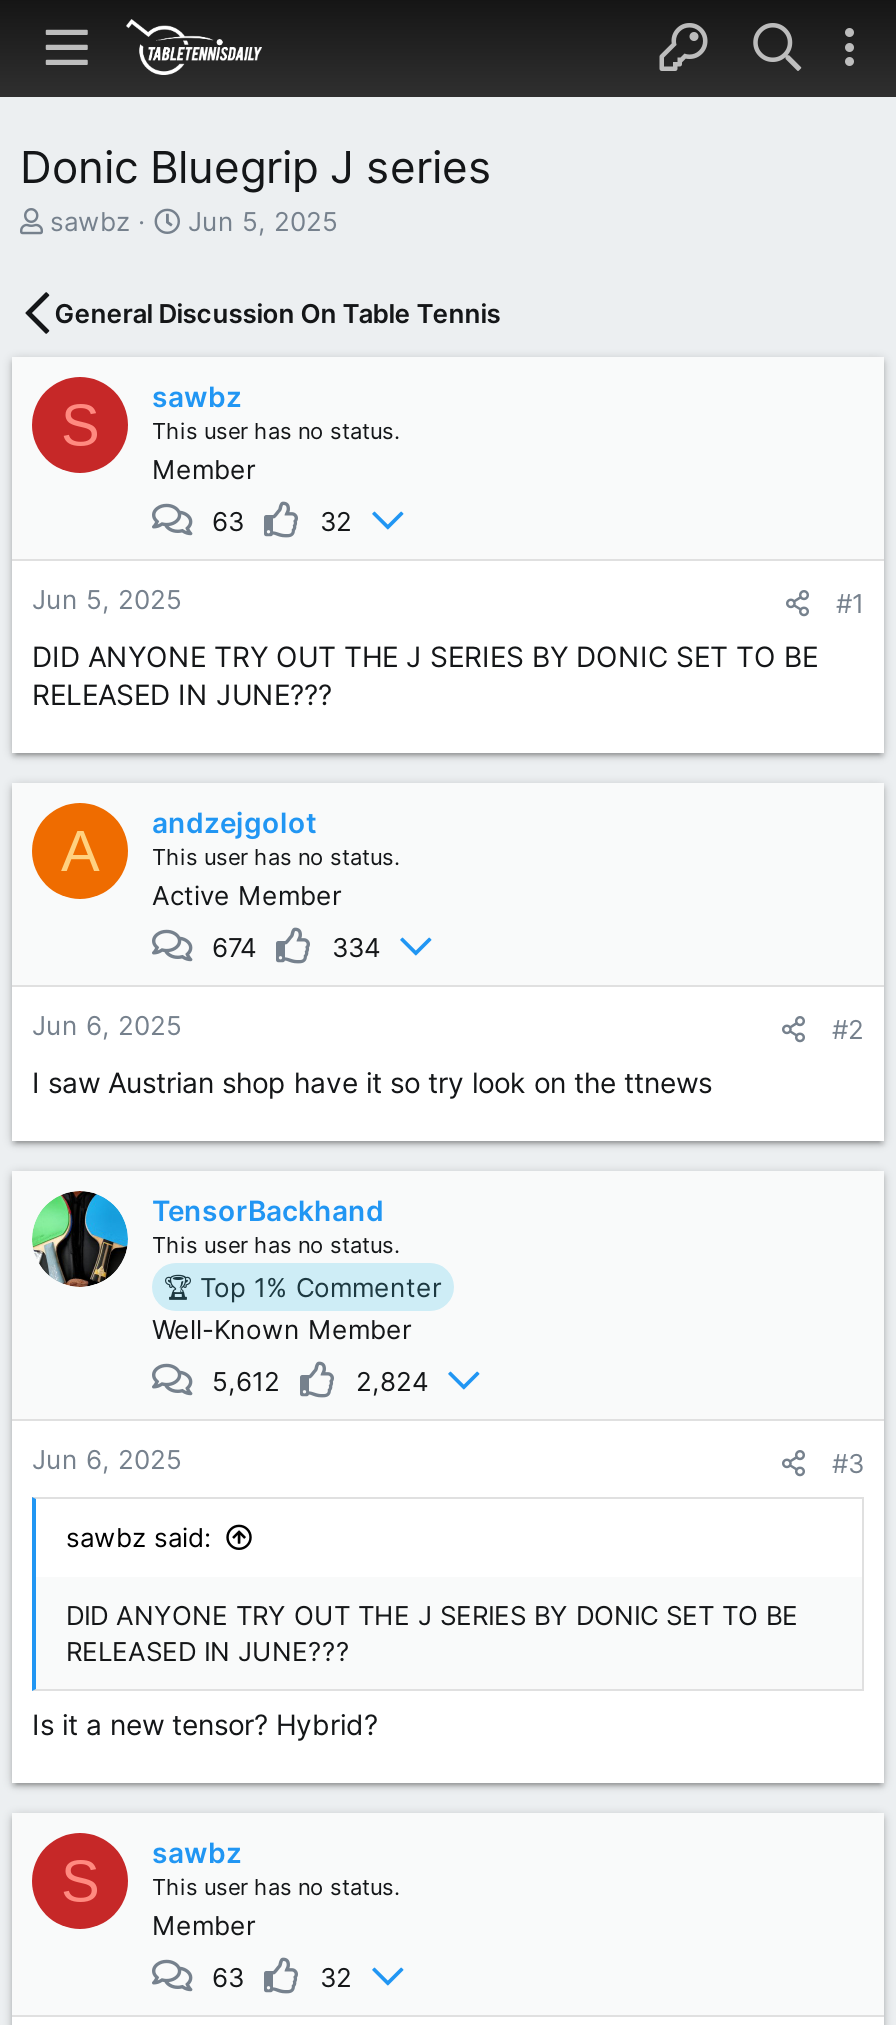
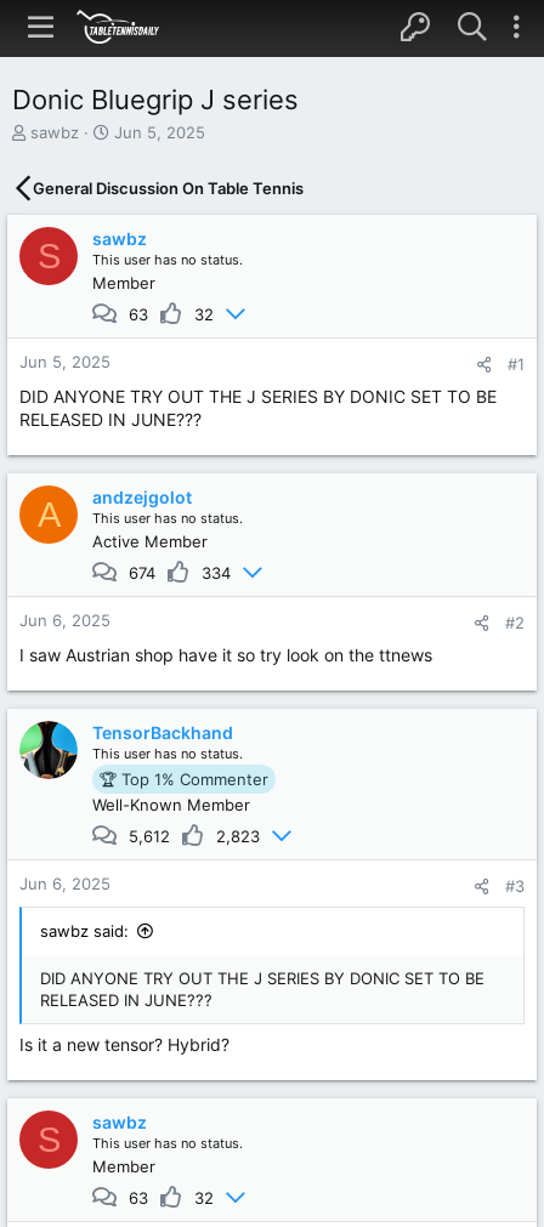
- 2,824
+ 2,823
